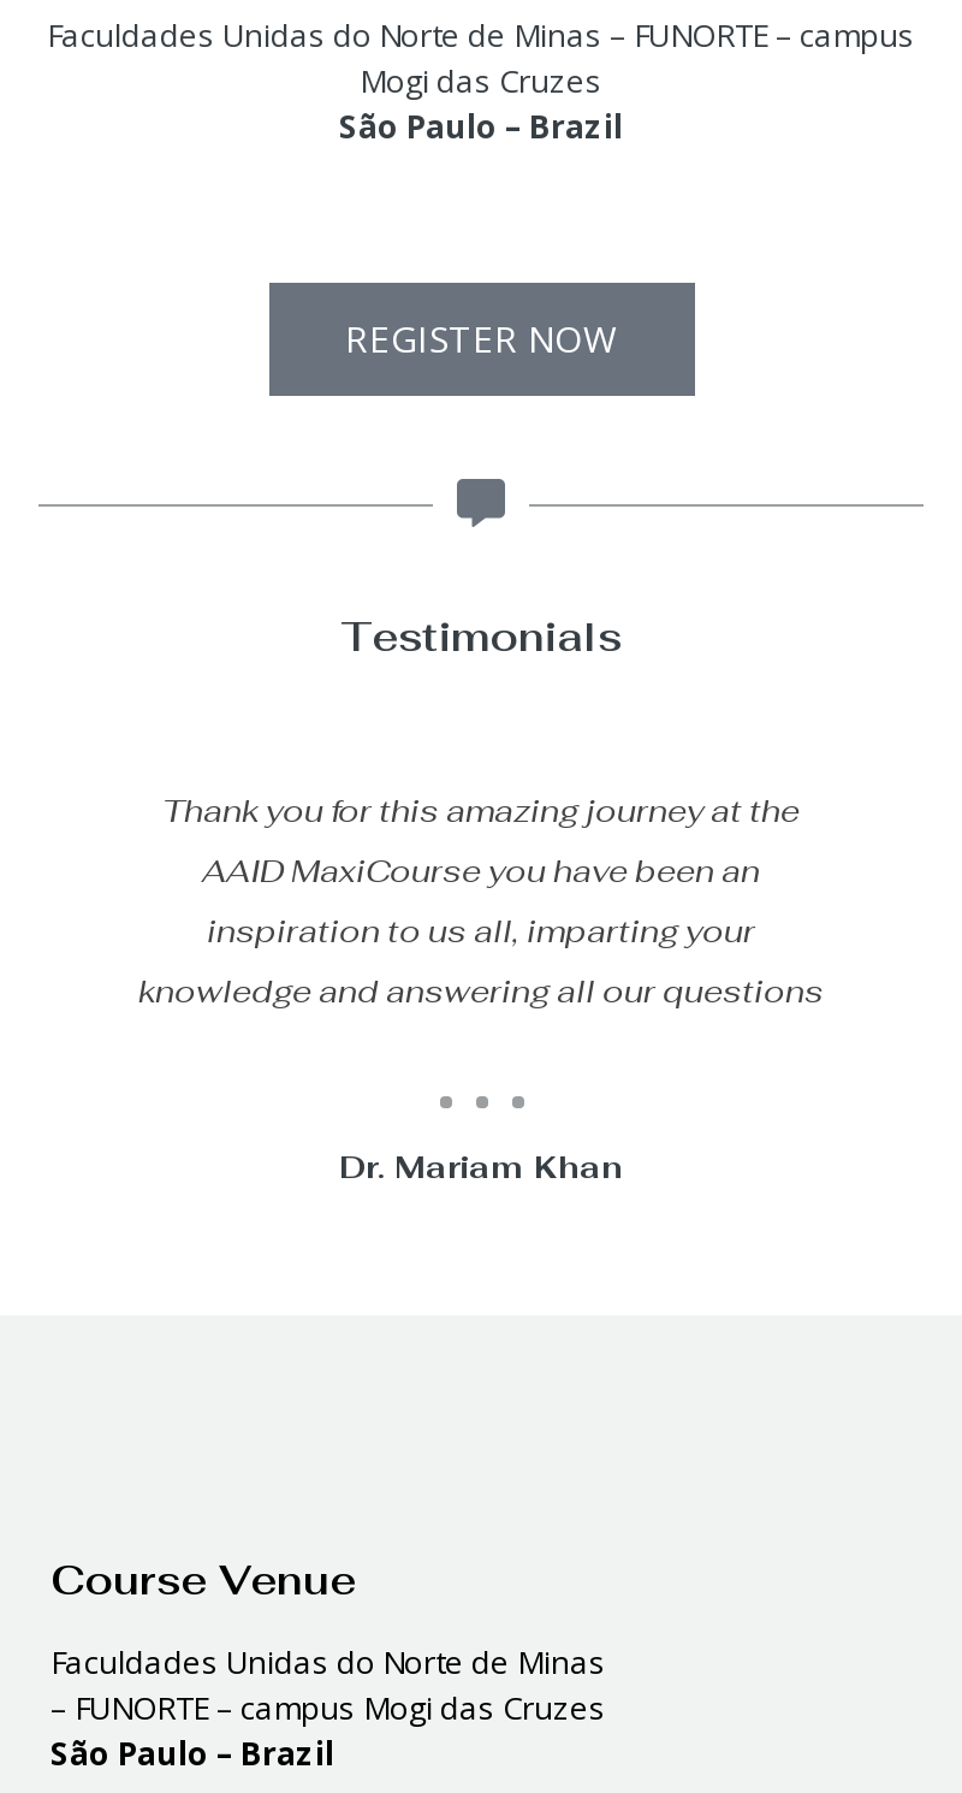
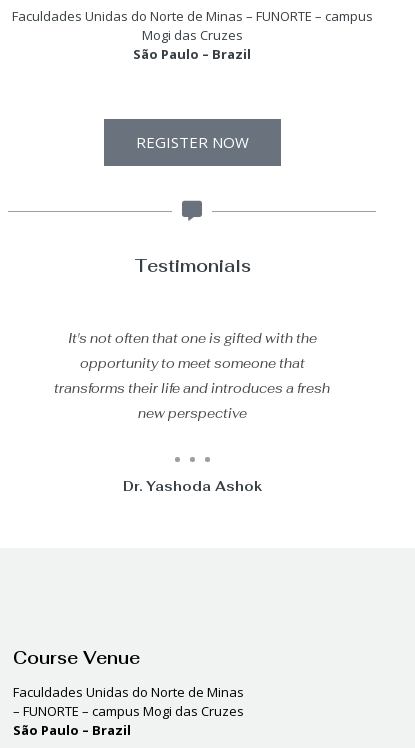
- Thank you for this amazing journey at the
+ It's not often that one is gifted with the

- AAID MaxiCourse you have been an
+ opportunity to meet someone that

- inspiration to us all, imparting your
+ transforms their life and introduces a fresh

- knowledge and answering all our questions
+ new perspective

- Dr. Mariam Khan
+ Dr. Yashoda Ashok
